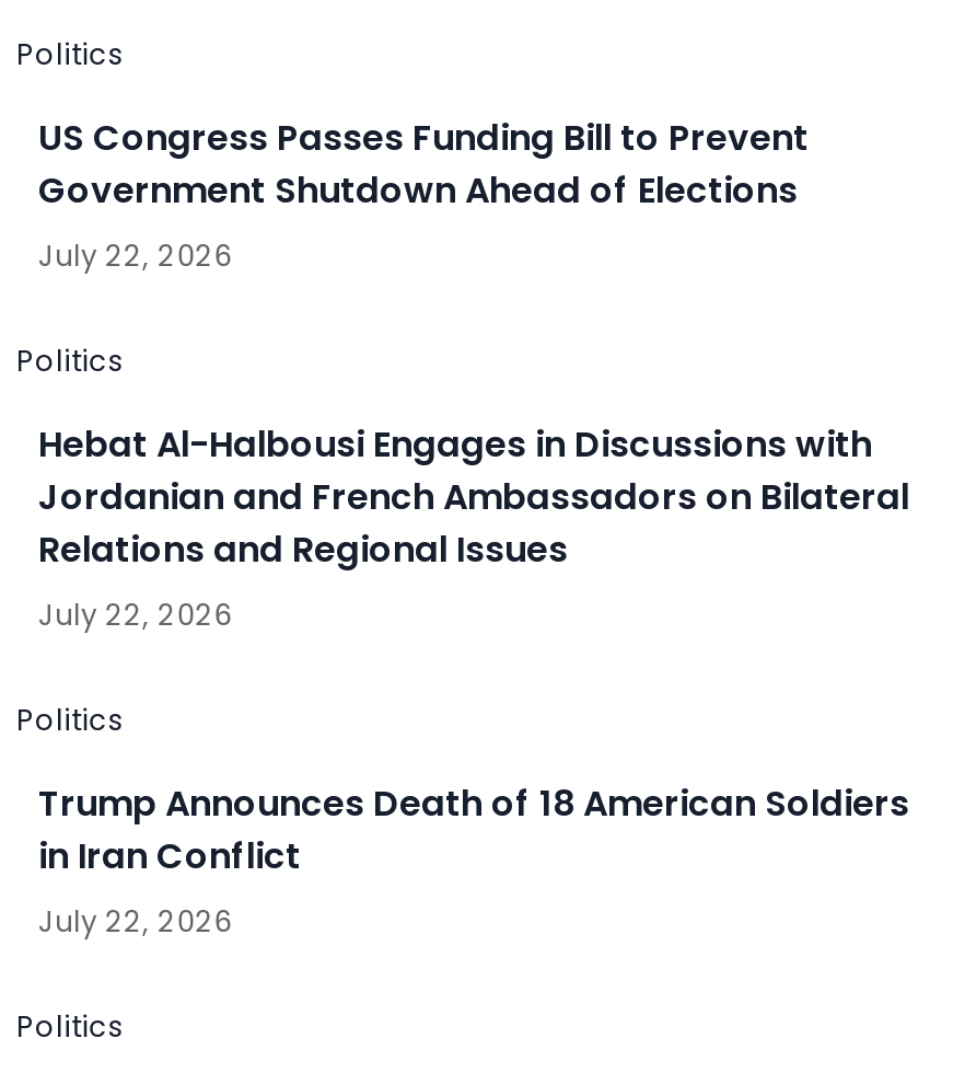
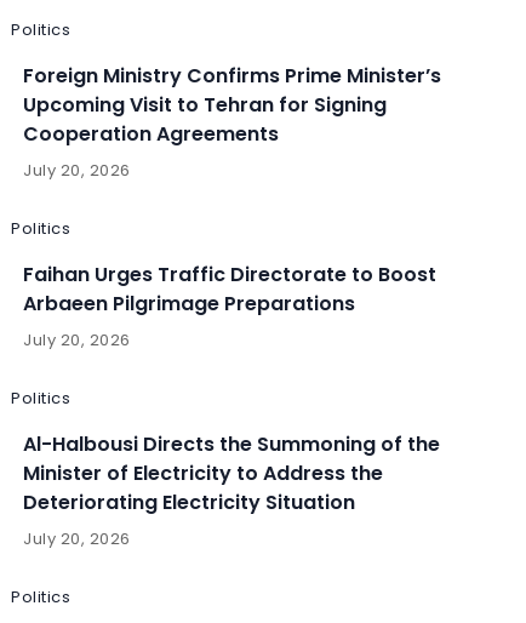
- US Congress Passes Funding Bill to Prevent
- Government Shutdown Ahead of Elections
- July 22, 2026
+ Foreign Ministry Confirms Prime Minister’s
+ Upcoming Visit to Tehran for Signing
+ Cooperation Agreements
+ July 20, 2026

- Hebat Al-Halbousi Engages in Discussions with
- Jordanian and French Ambassadors on Bilateral
- Relations and Regional Issues
- July 22, 2026
+ Faihan Urges Traffic Directorate to Boost
+ Arbaeen Pilgrimage Preparations
+ July 20, 2026

- Trump Announces Death of 18 American Soldiers
- in Iran Conflict
- July 22, 2026
+ Al-Halbousi Directs the Summoning of the
+ Minister of Electricity to Address the
+ Deteriorating Electricity Situation
+ July 20, 2026
